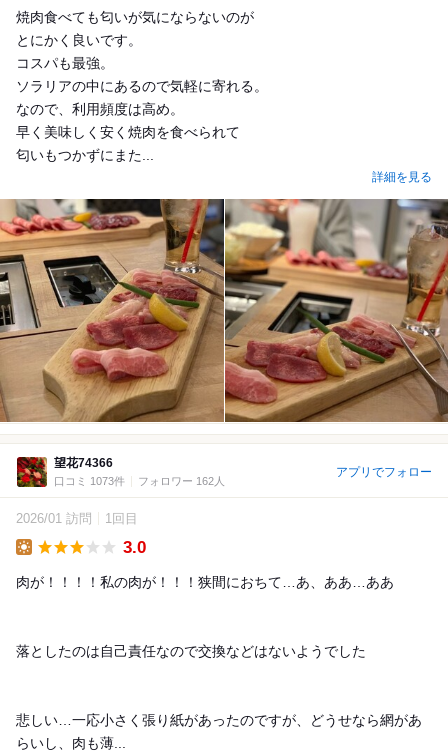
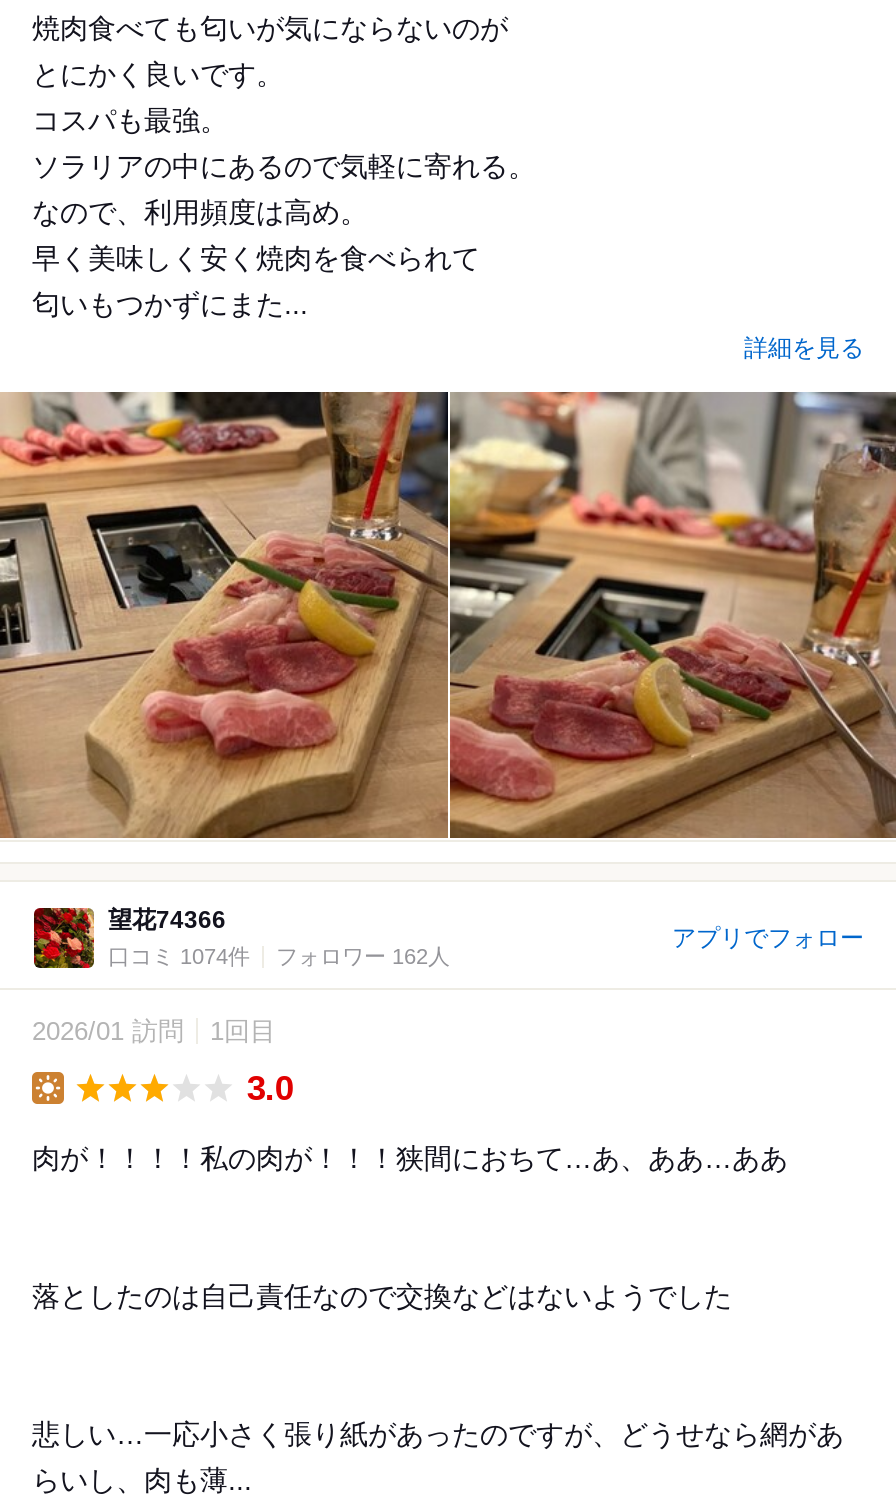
- 口コミ 1073件 フォロワー 162人
+ 口コミ 1074件 フォロワー 162人
